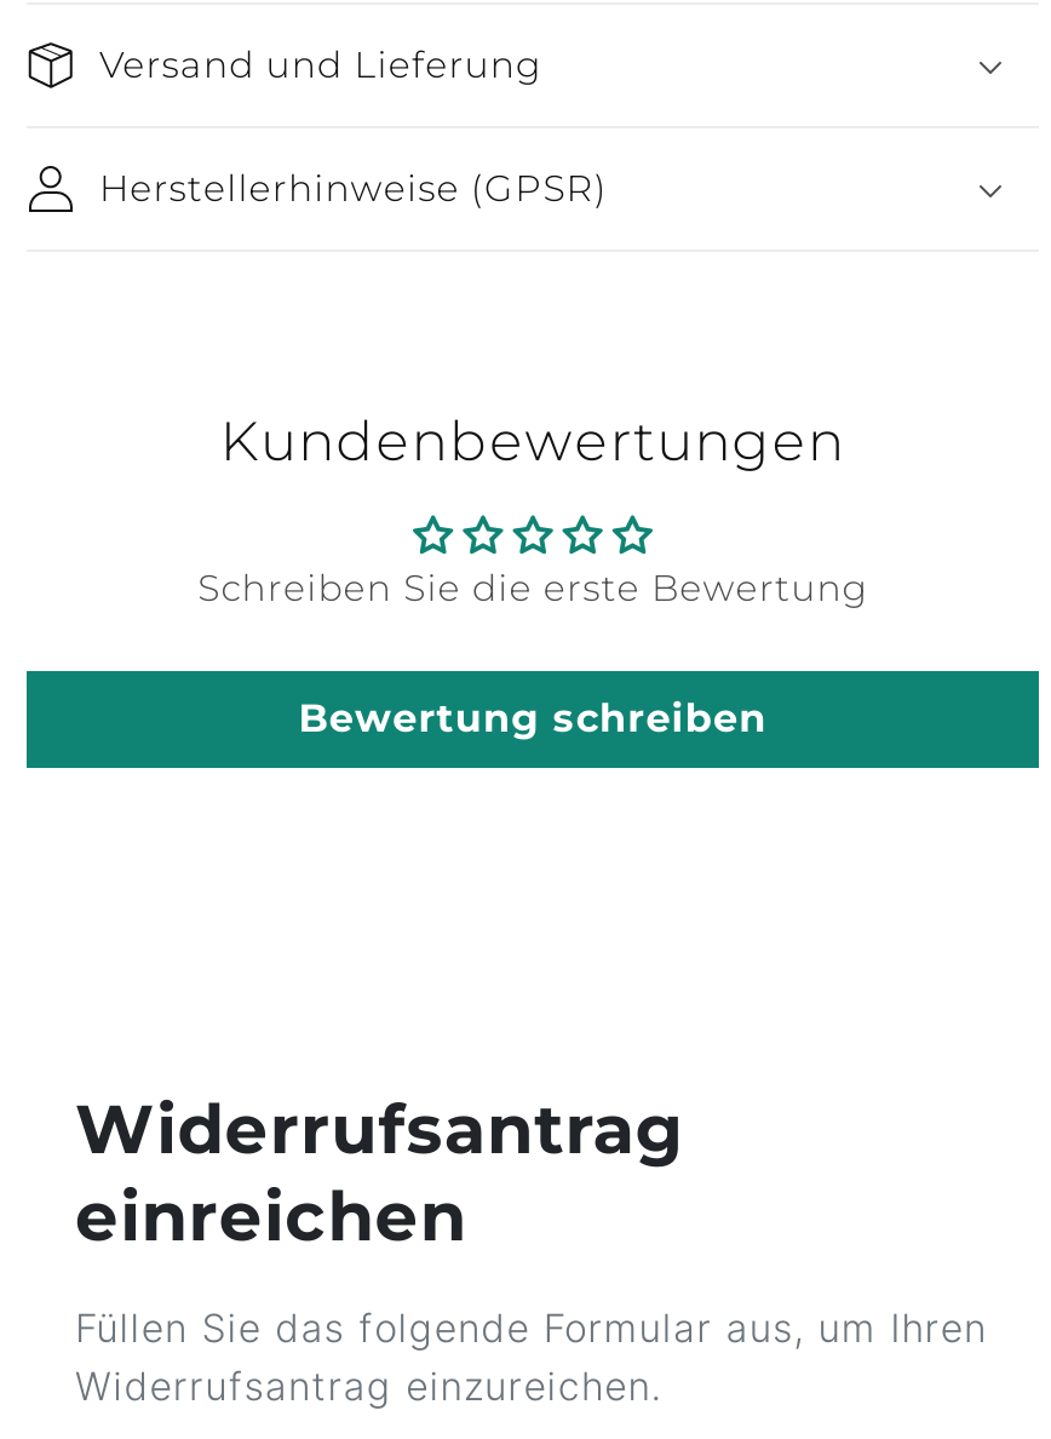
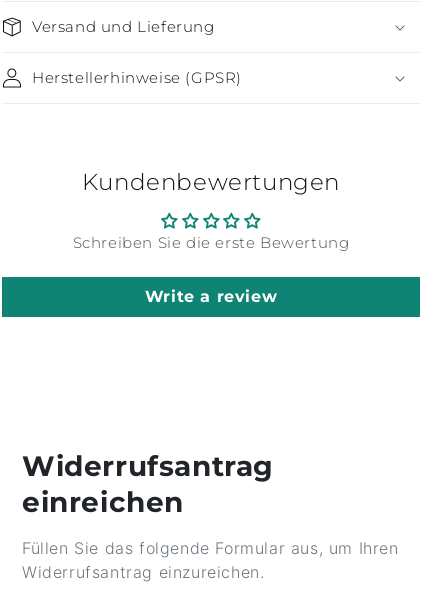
- Bewertung schreiben
+ Write a review
